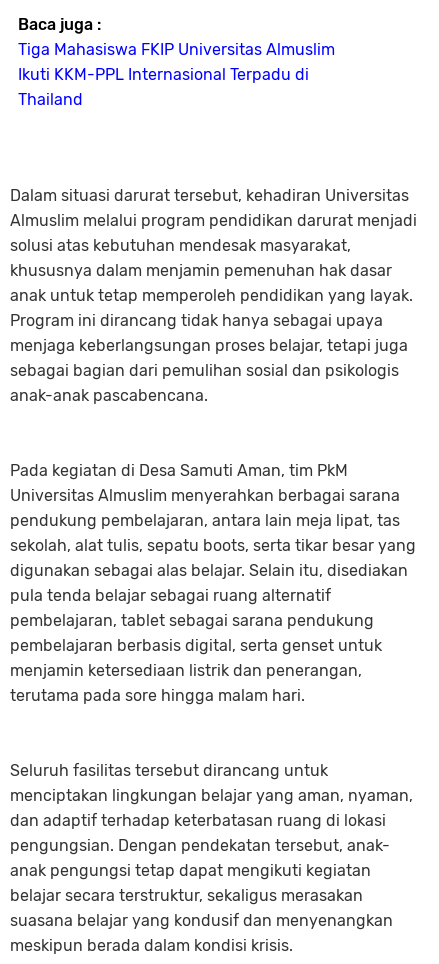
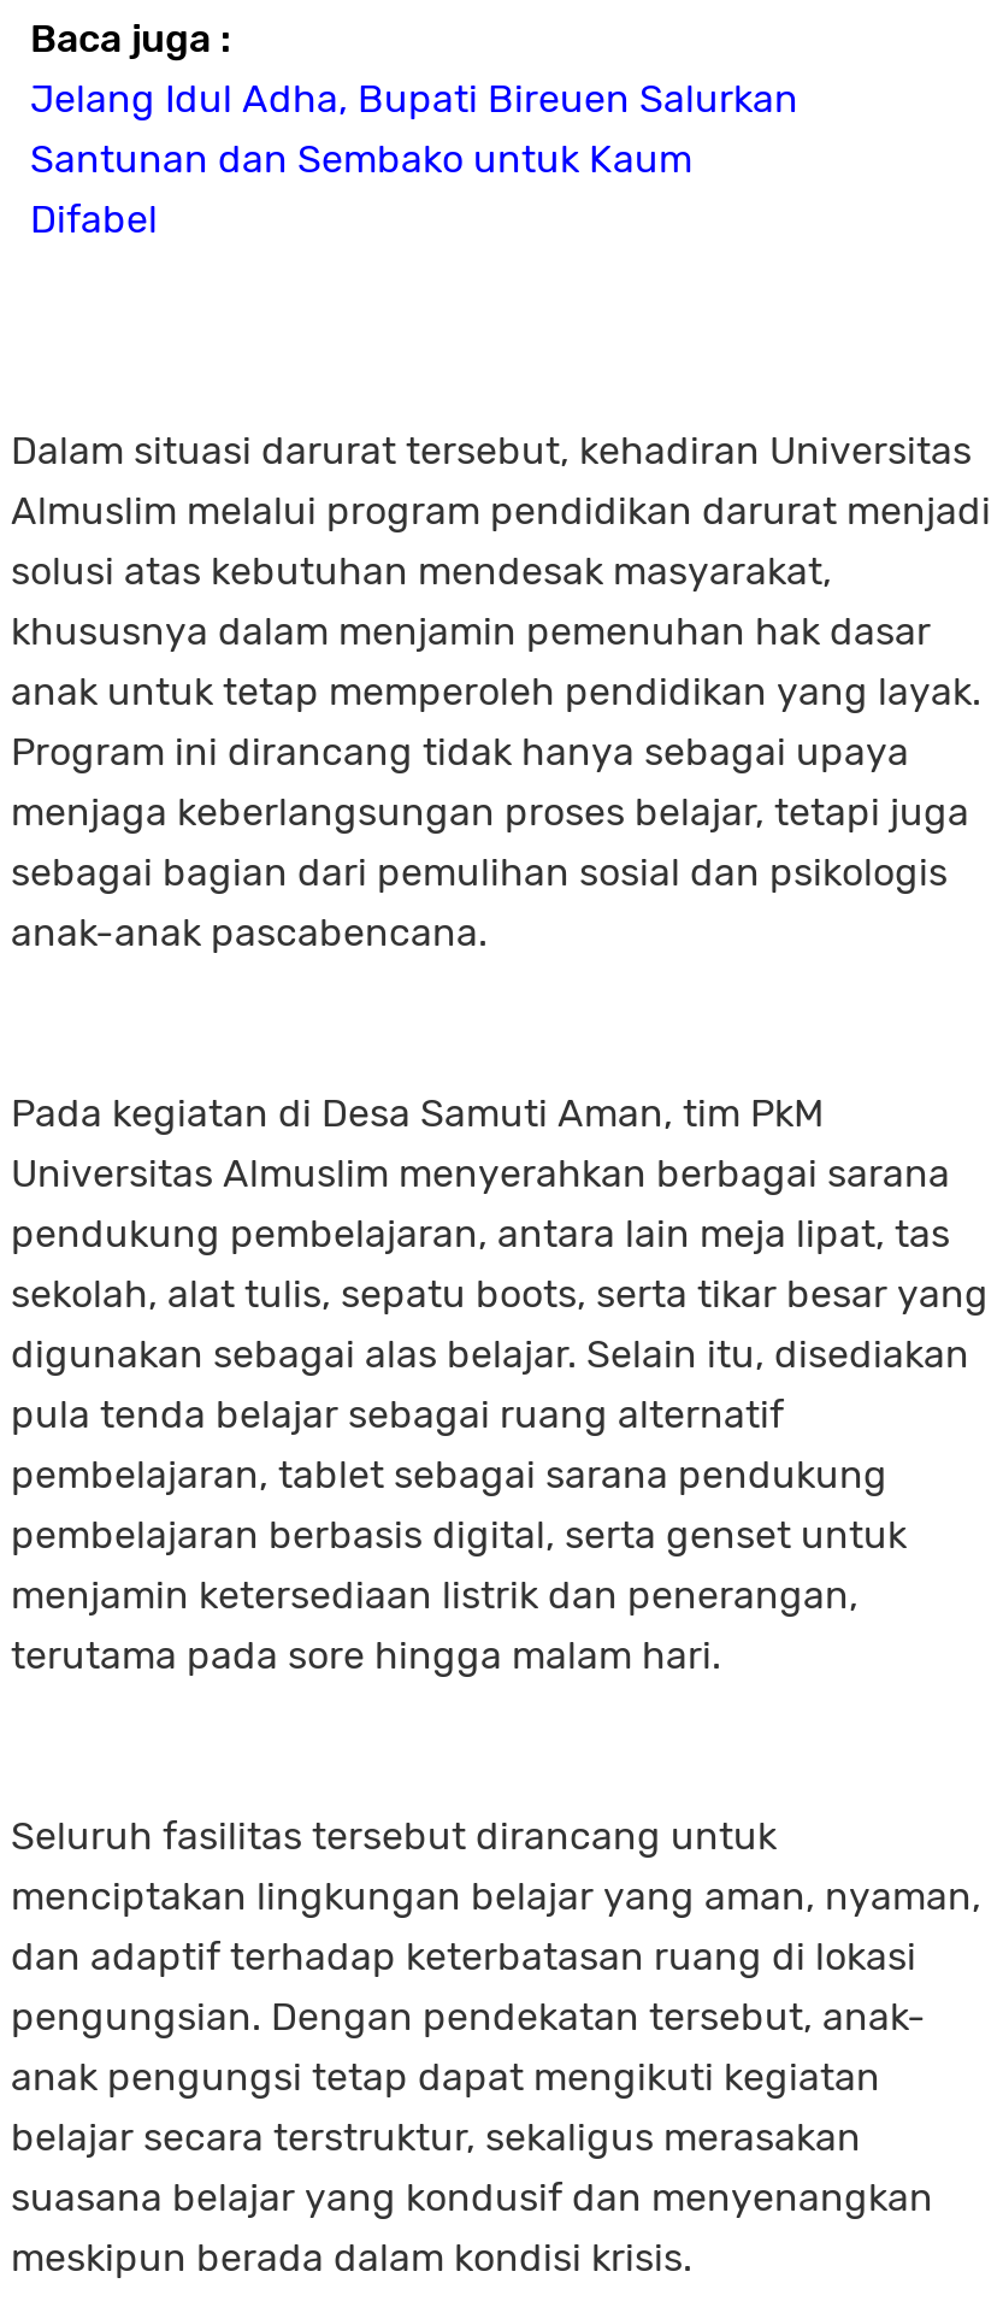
- Tiga Mahasiswa FKIP Universitas Almuslim
- Ikuti KKM-PPL Internasional Terpadu di
- Thailand
+ Jelang Idul Adha, Bupati Bireuen Salurkan
+ Santunan dan Sembako untuk Kaum
+ Difabel
